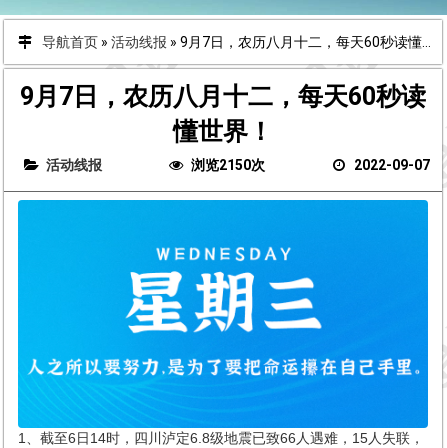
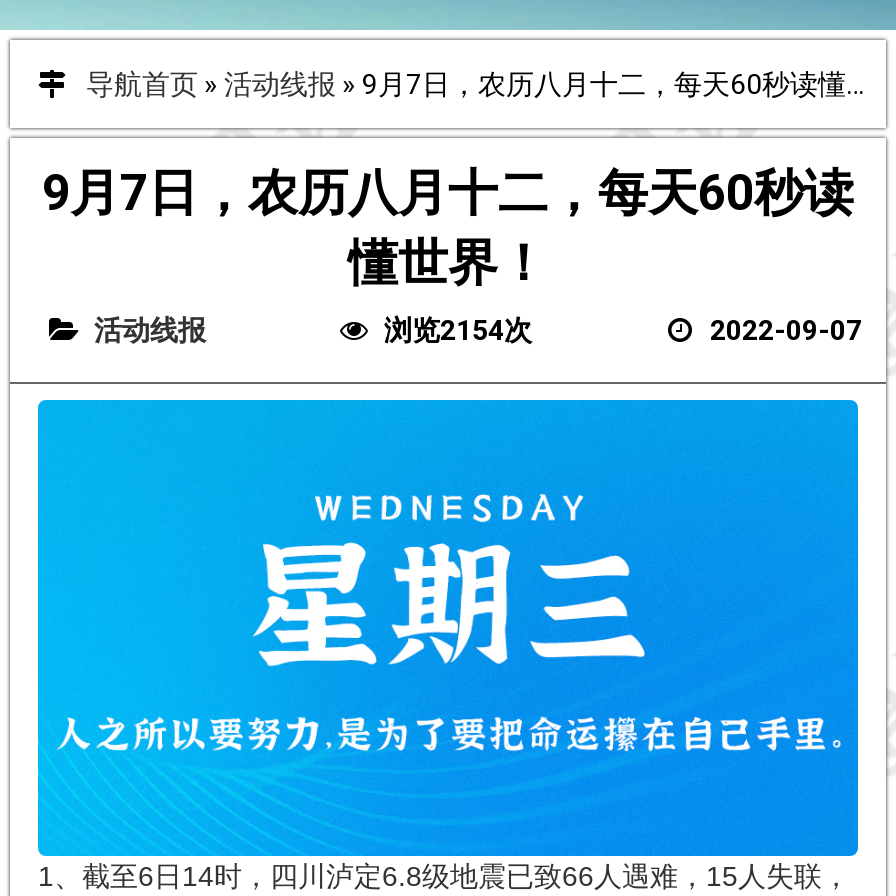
- 浏览2150次
+ 浏览2154次
